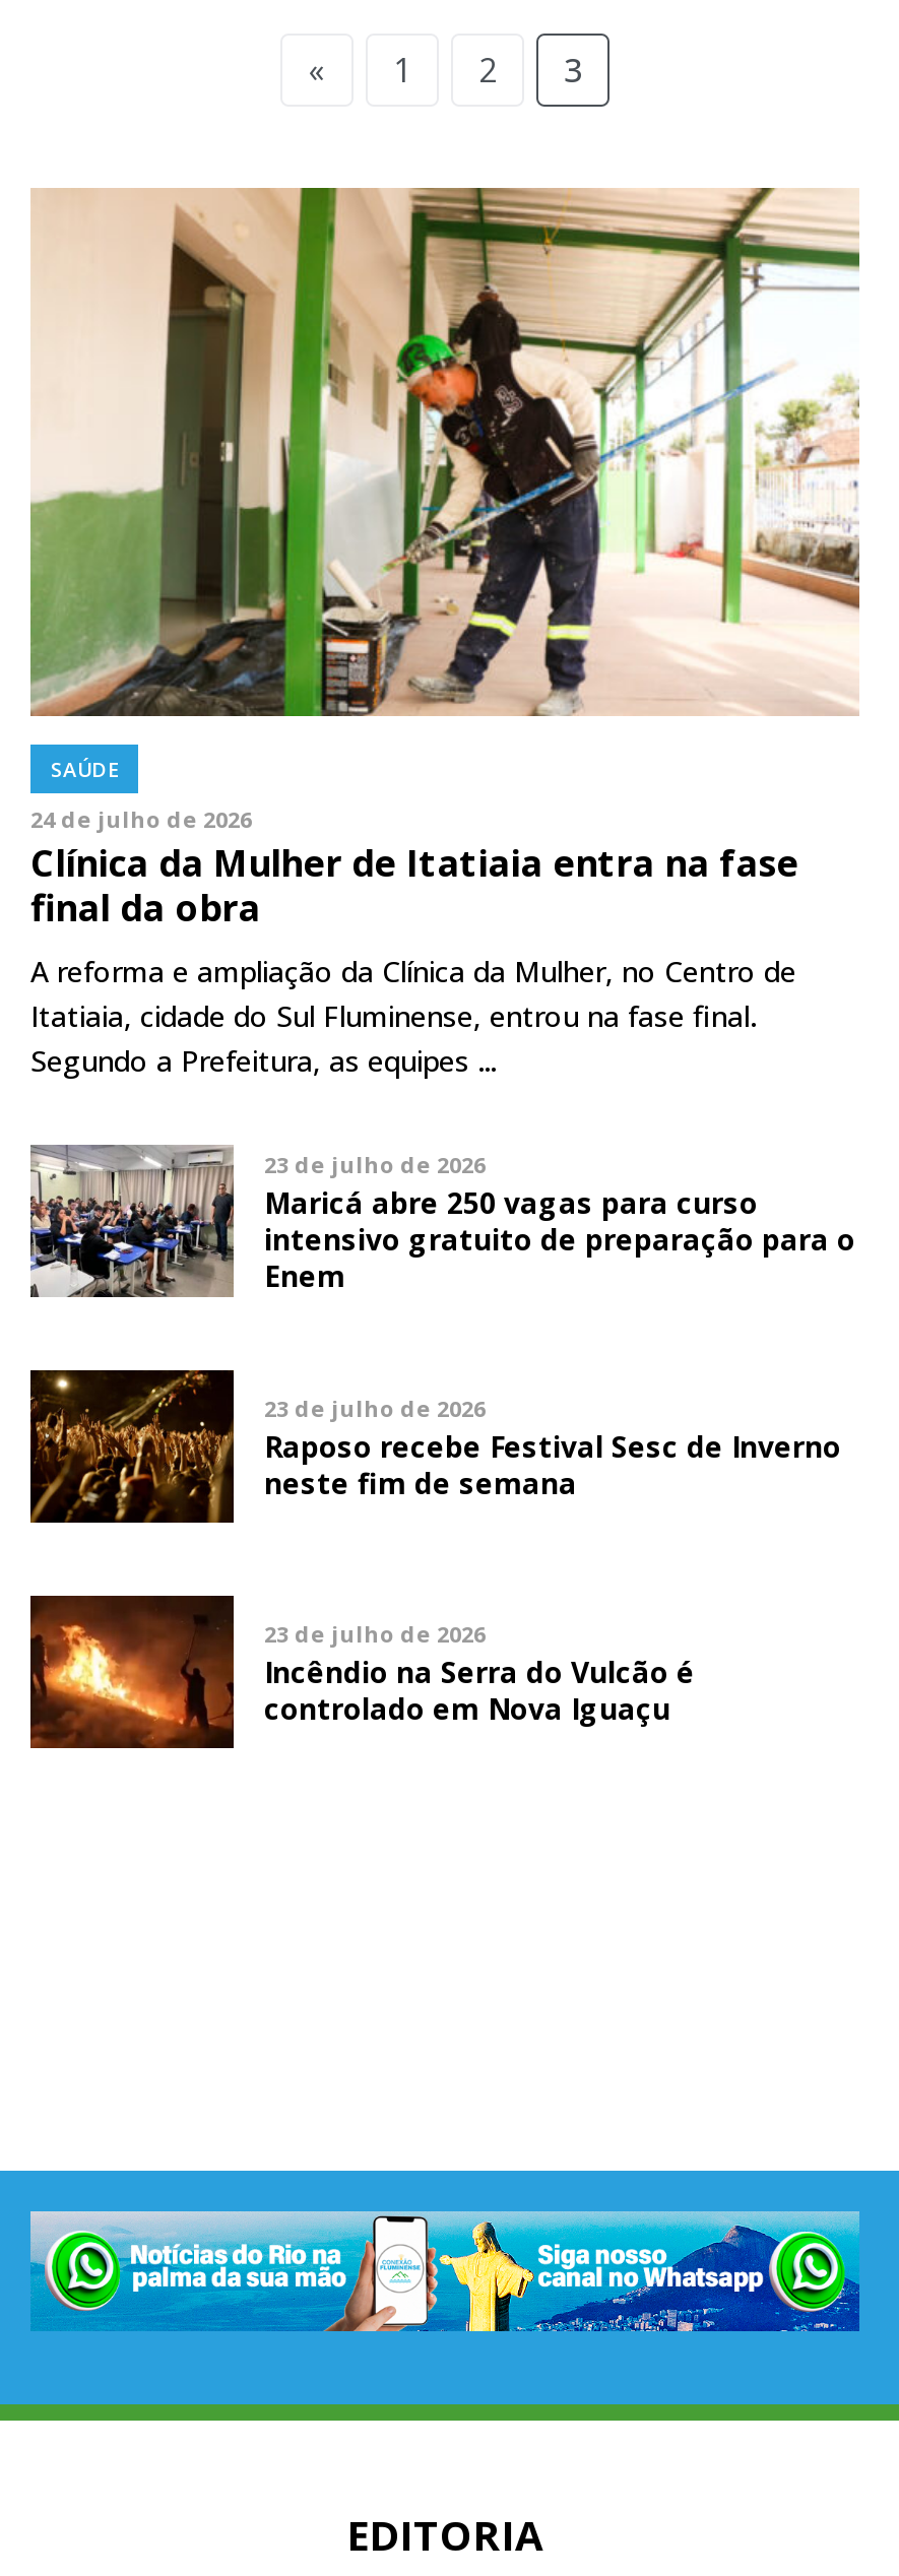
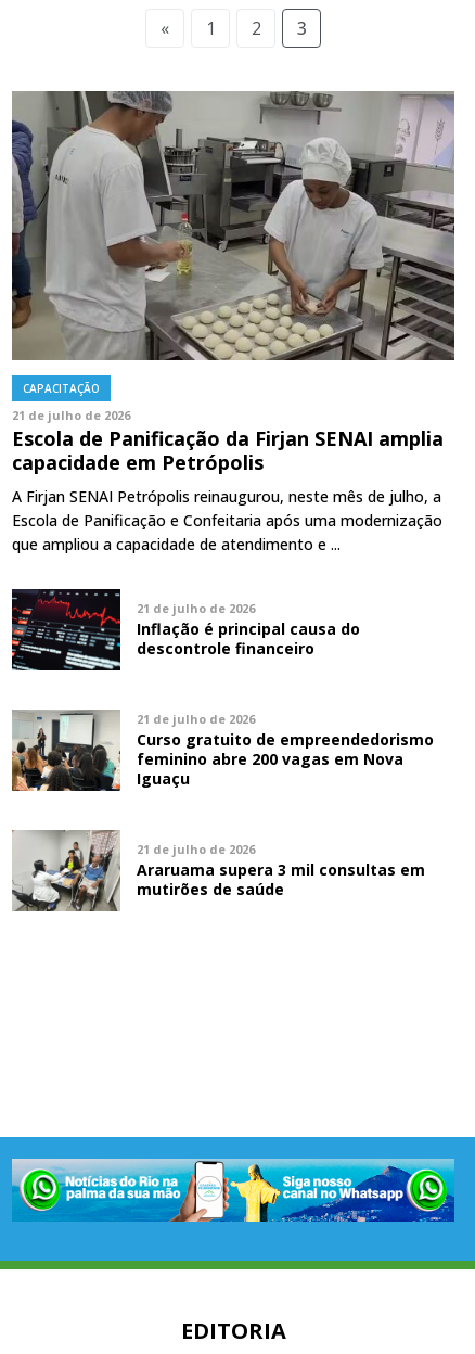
- [image]
- SAÚDE
+ [image]
+ CAPACITAÇÃO

- 24 de julho de 2026
- Clínica da Mulher de Itatiaia entra na fase
- final da obra
- A reforma e ampliação da Clínica da Mulher, no Centro de
- Itatiaia, cidade do Sul Fluminense, entrou na fase final.
- Segundo a Prefeitura, as equipes ...
+ 21 de julho de 2026
+ Escola de Panificação da Firjan SENAI amplia
+ capacidade em Petrópolis
+ A Firjan SENAI Petrópolis reinaugurou, neste mês de julho, a
+ Escola de Panificação e Confeitaria após uma modernização
+ que ampliou a capacidade de atendimento e ...

- [image]
- 23 de julho de 2026
- Maricá abre 250 vagas para curso
- intensivo gratuito de preparação para o
- Enem
+ [image]
+ 21 de julho de 2026
+ Inflação é principal causa do
+ descontrole financeiro

- [image]
- 23 de julho de 2026
- Raposo recebe Festival Sesc de Inverno
- neste fim de semana
+ [image]
+ 21 de julho de 2026
+ Curso gratuito de empreendedorismo
+ feminino abre 200 vagas em Nova
+ Iguaçu

- [image]
- 23 de julho de 2026
- Incêndio na Serra do Vulcão é
- controlado em Nova Iguaçu
+ [image]
+ 21 de julho de 2026
+ Araruama supera 3 mil consultas em
+ mutirões de saúde
